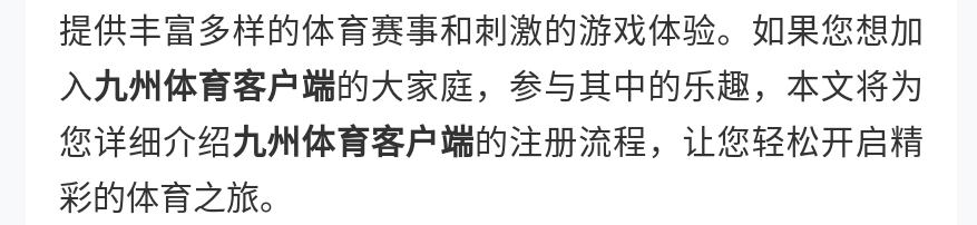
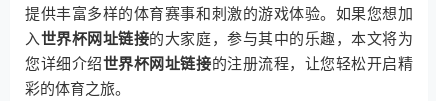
- 入九州体育客户端的大家庭，参与其中的乐趣，本文将为
+ 入世界杯网址链接的大家庭，参与其中的乐趣，本文将为

- 您详细介绍九州体育客户端的注册流程，让您轻松开启精
+ 您详细介绍世界杯网址链接的注册流程，让您轻松开启精
